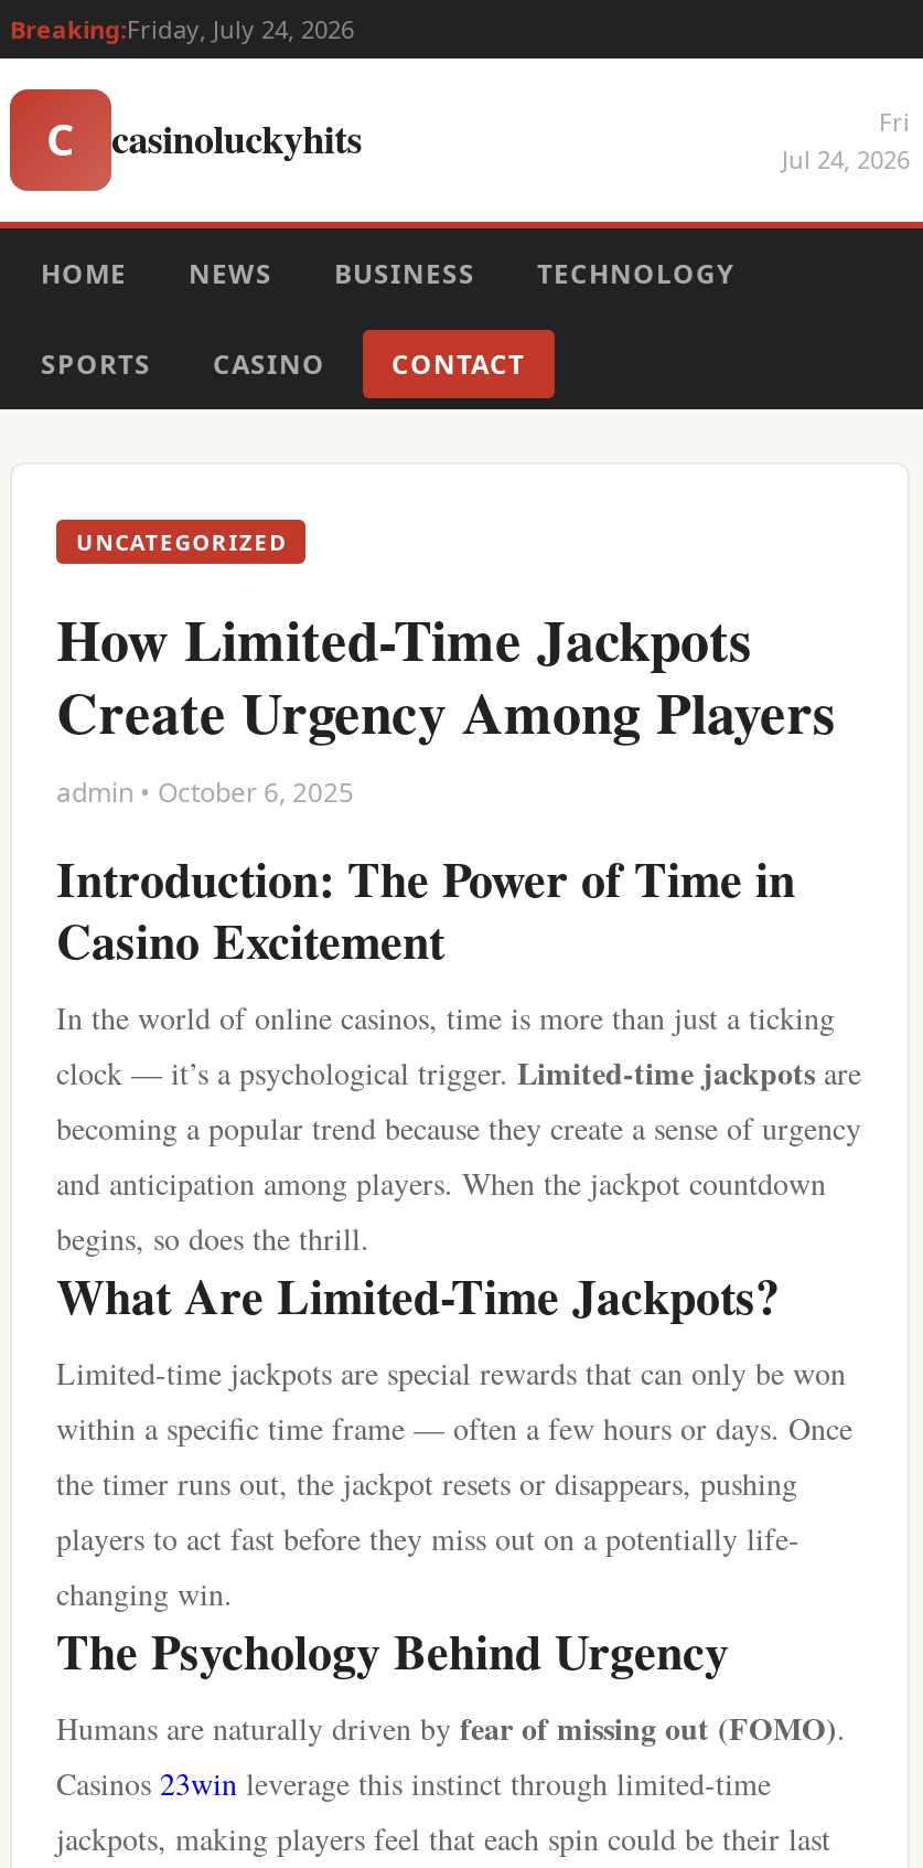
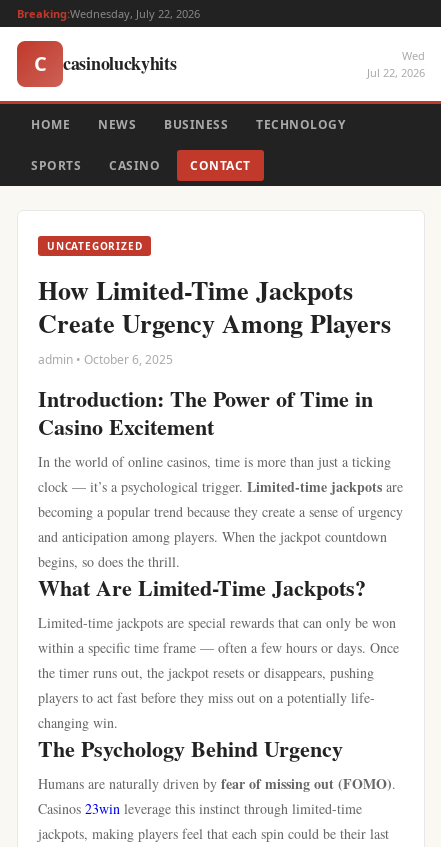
- Breaking:Friday, July 24, 2026
+ Breaking:Wednesday, July 22, 2026

- Fri
- Jul 24, 2026
+ Wed
+ Jul 22, 2026
